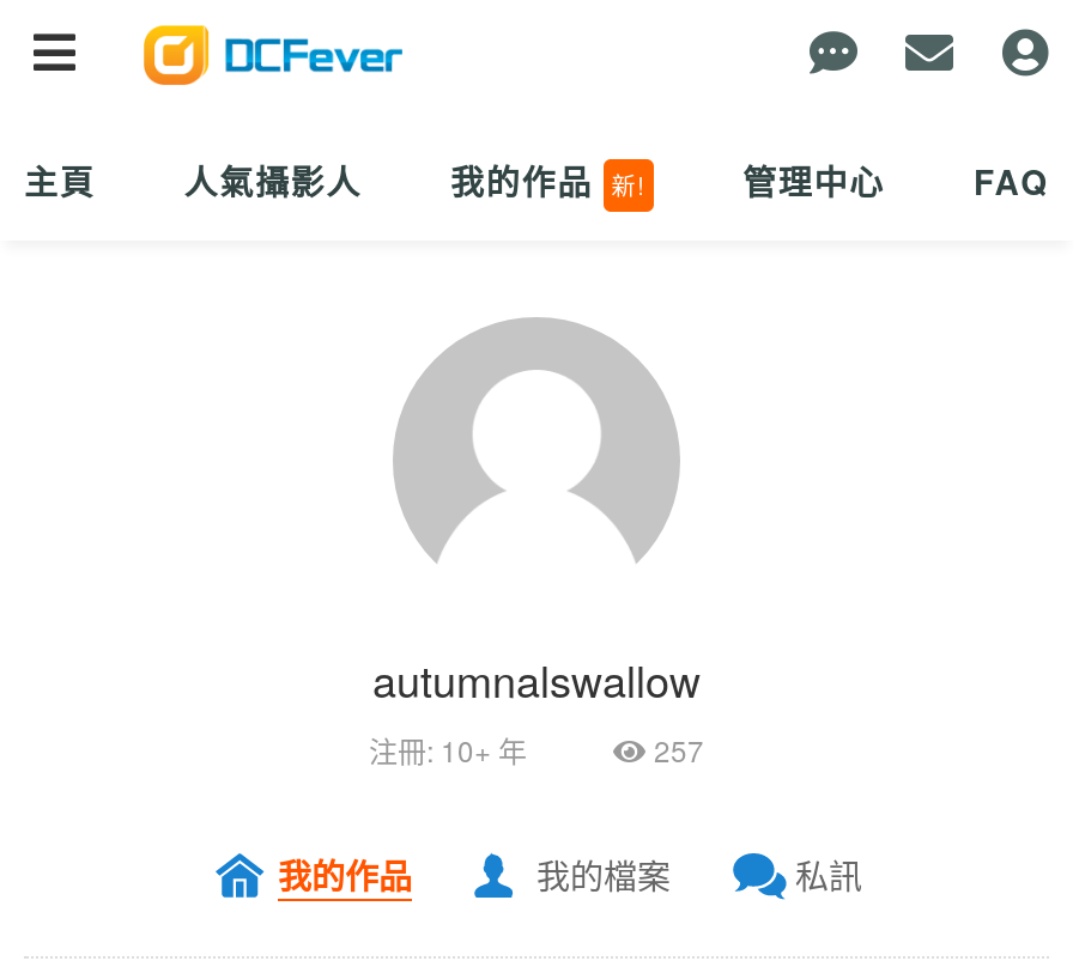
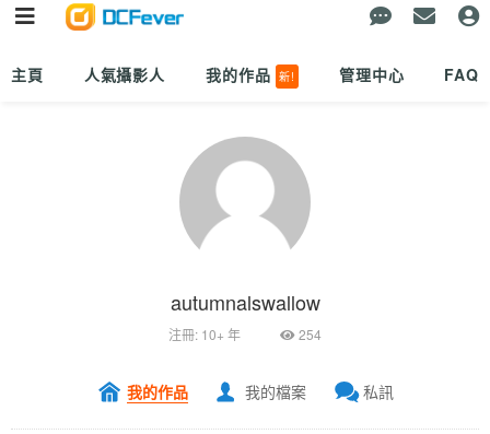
- 注冊: 10+ 年 257
+ 注冊: 10+ 年 254
